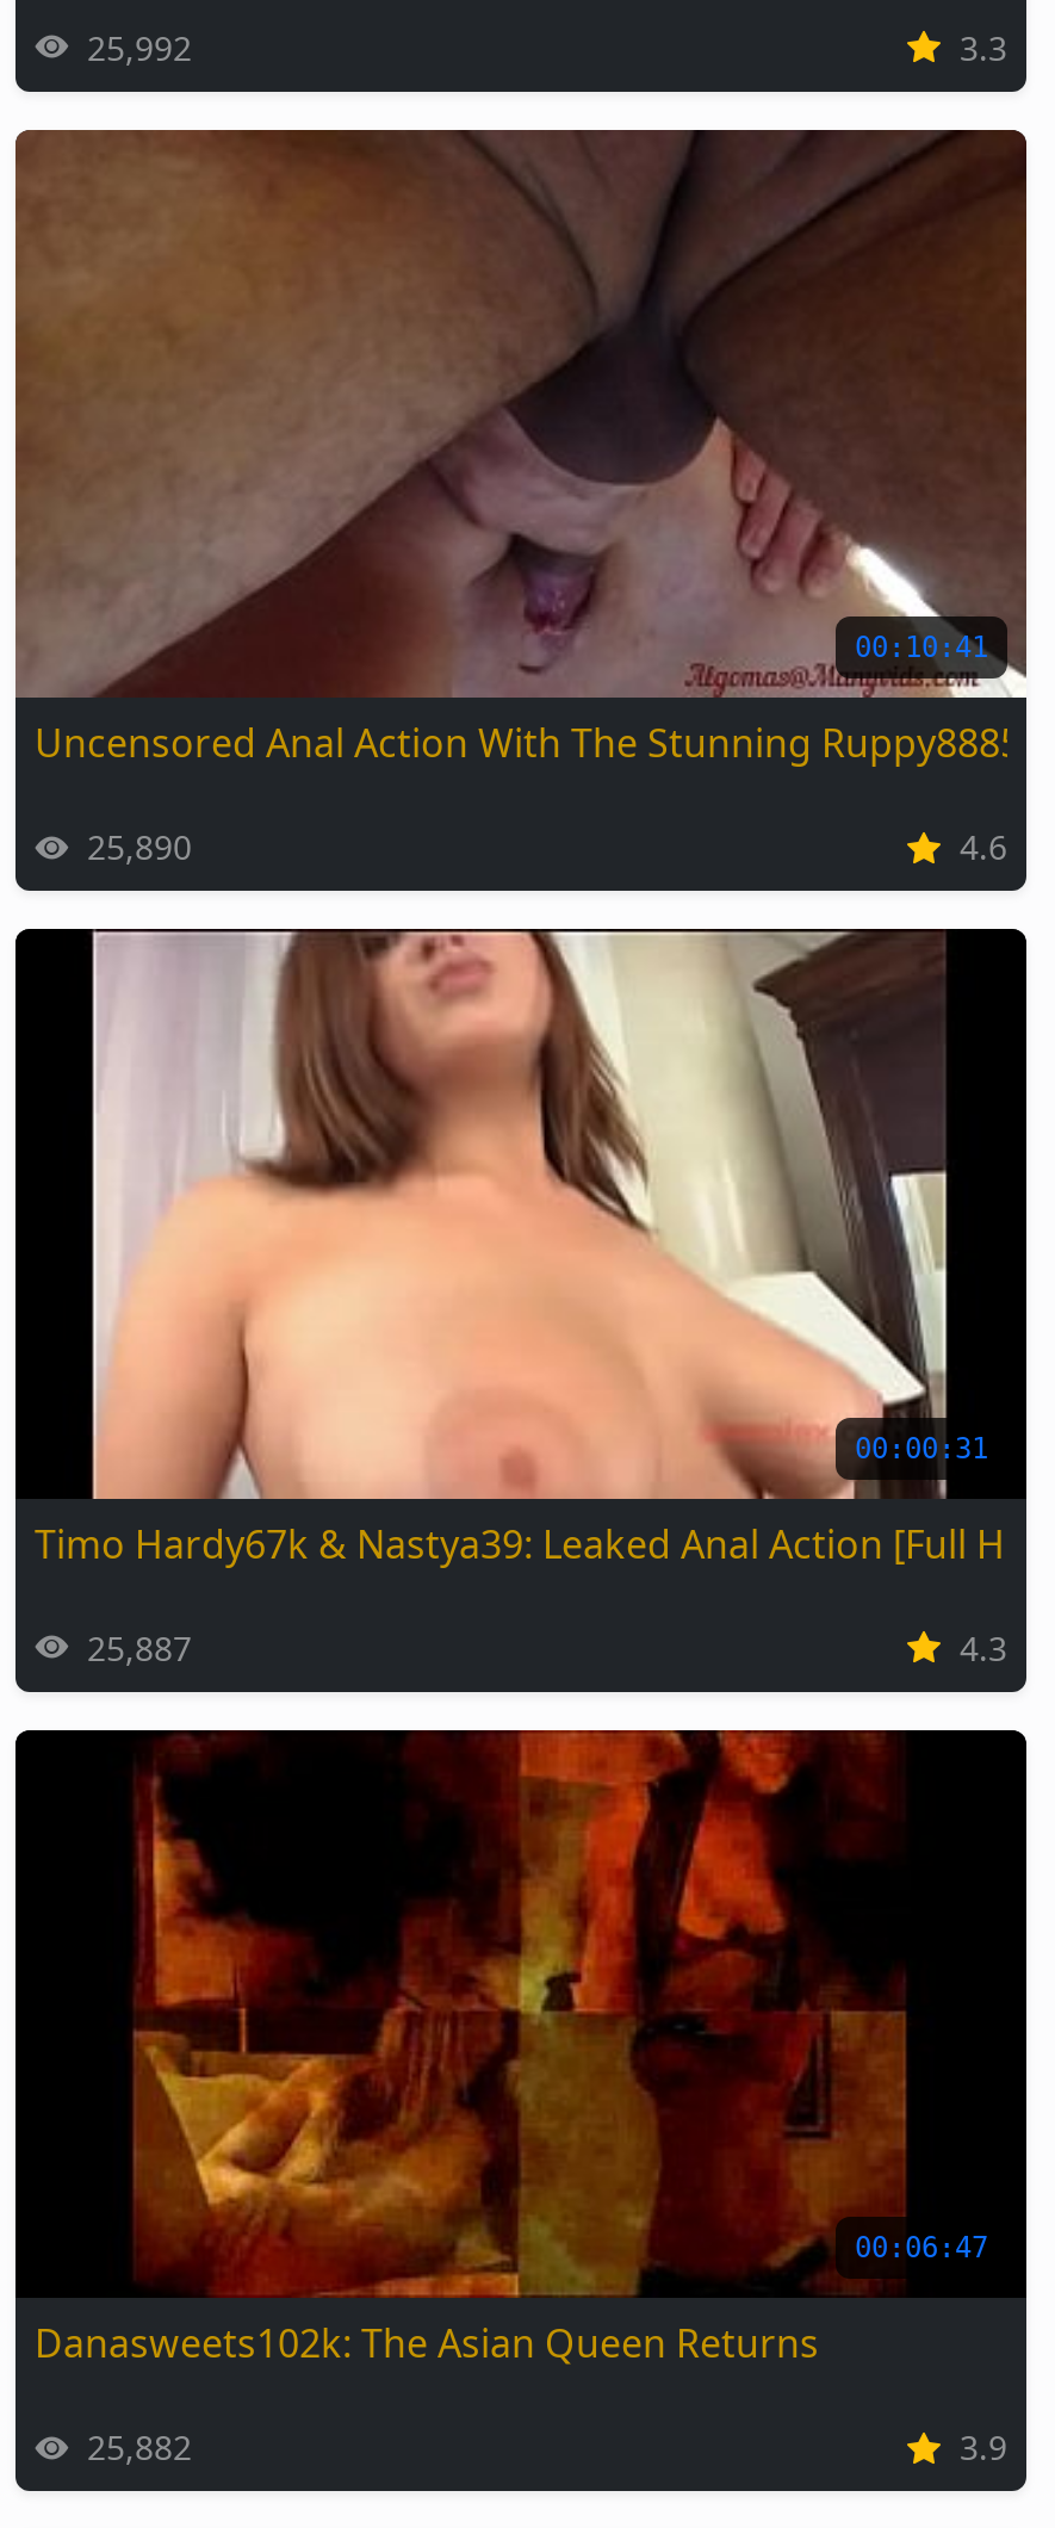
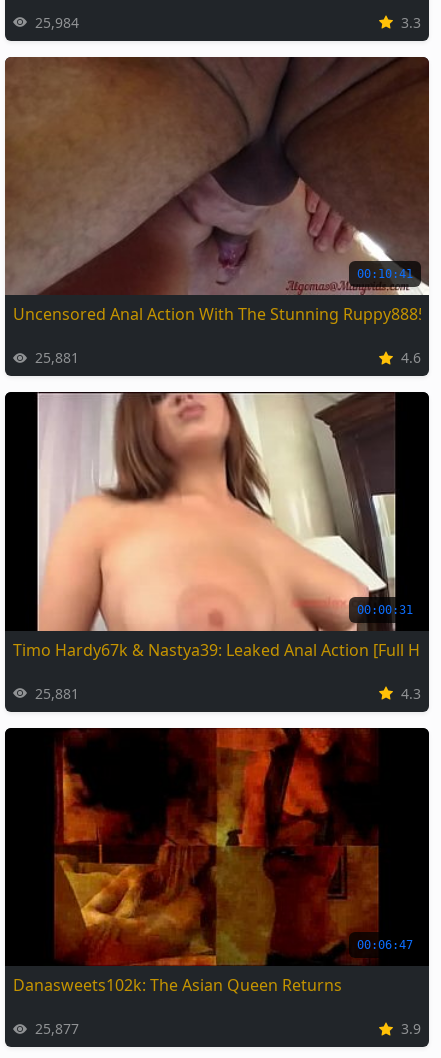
- 25,992
+ 25,984

- 25,890
+ 25,881

- 25,887
+ 25,881

- 25,882
+ 25,877
